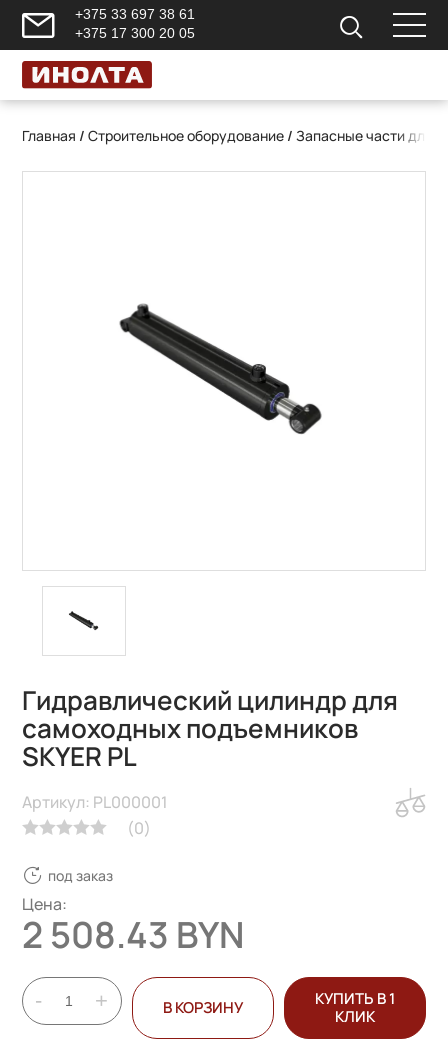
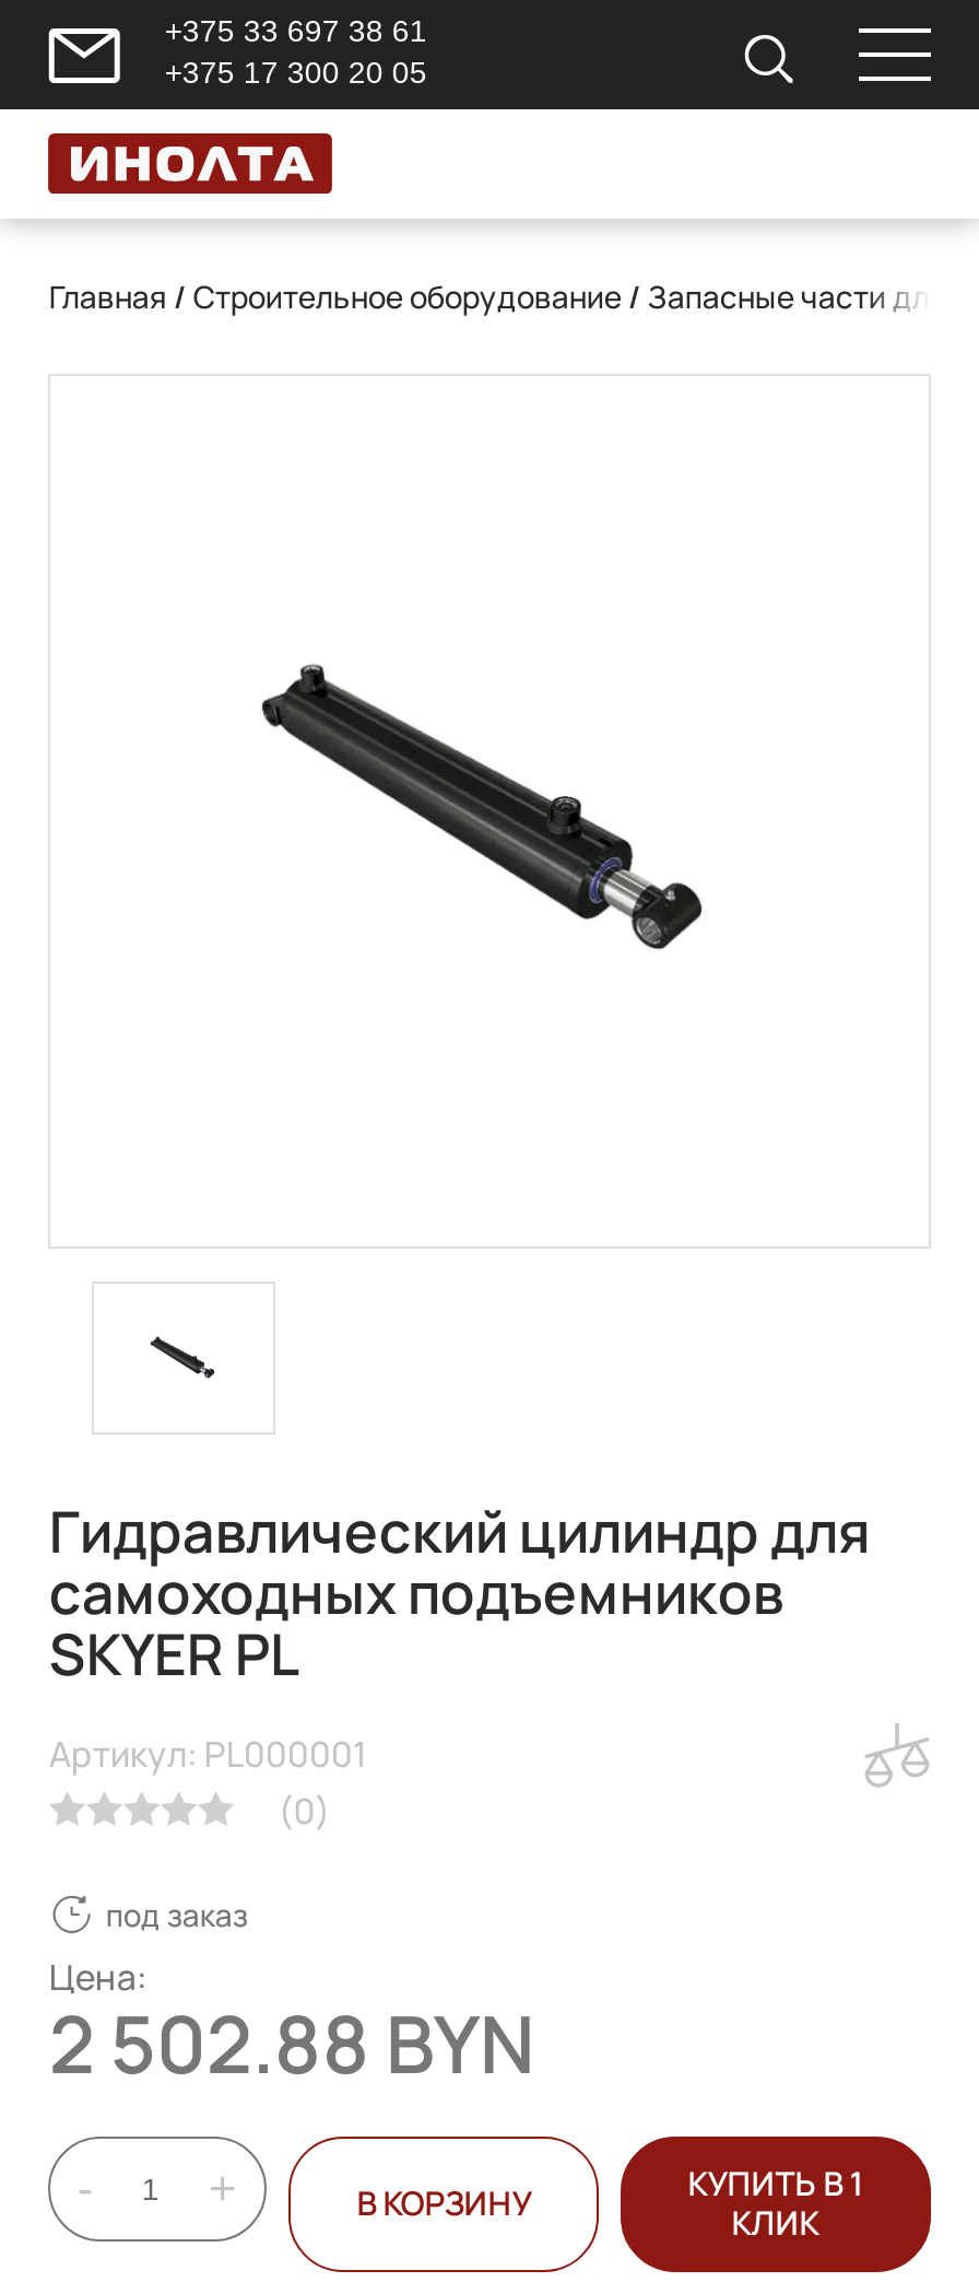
- 2 508.43 BYN
+ 2 502.88 BYN
